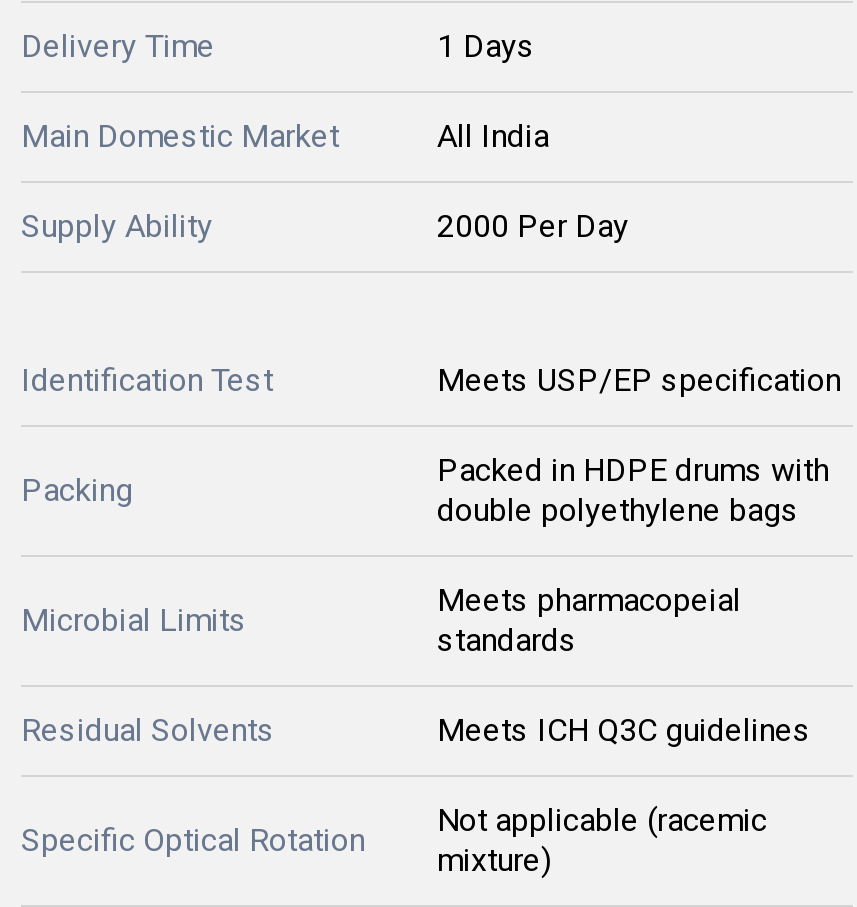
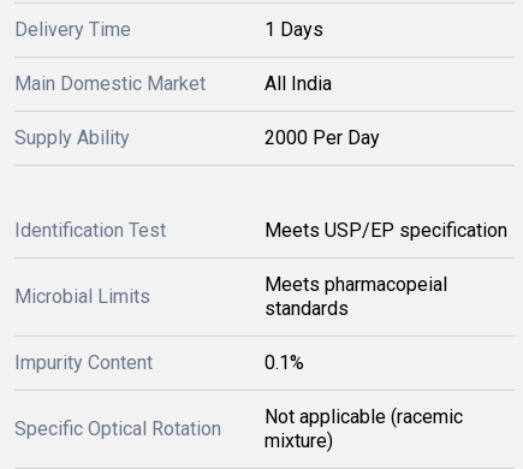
- Packed in HDPE drums with
- double polyethylene bags

- Packing

- Residual Solvents
- Meets ICH Q3C guidelines
+ Impurity Content
+ 0.1%
